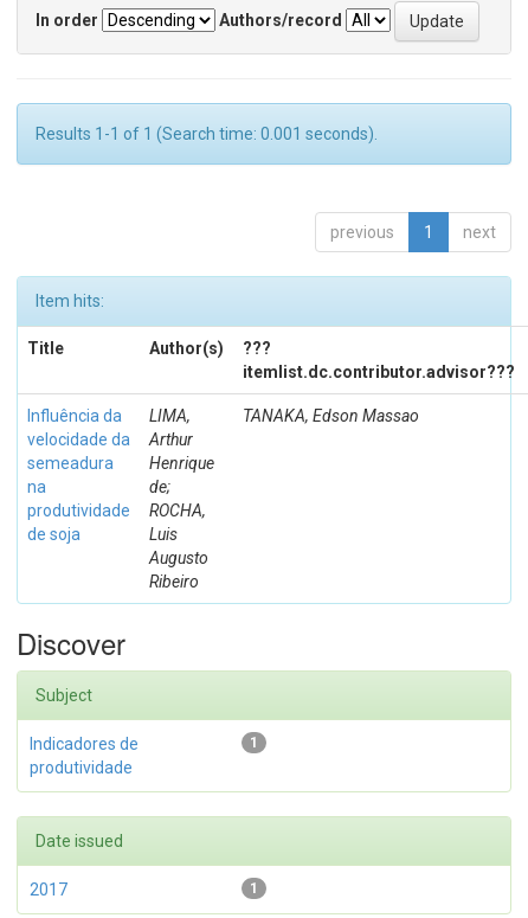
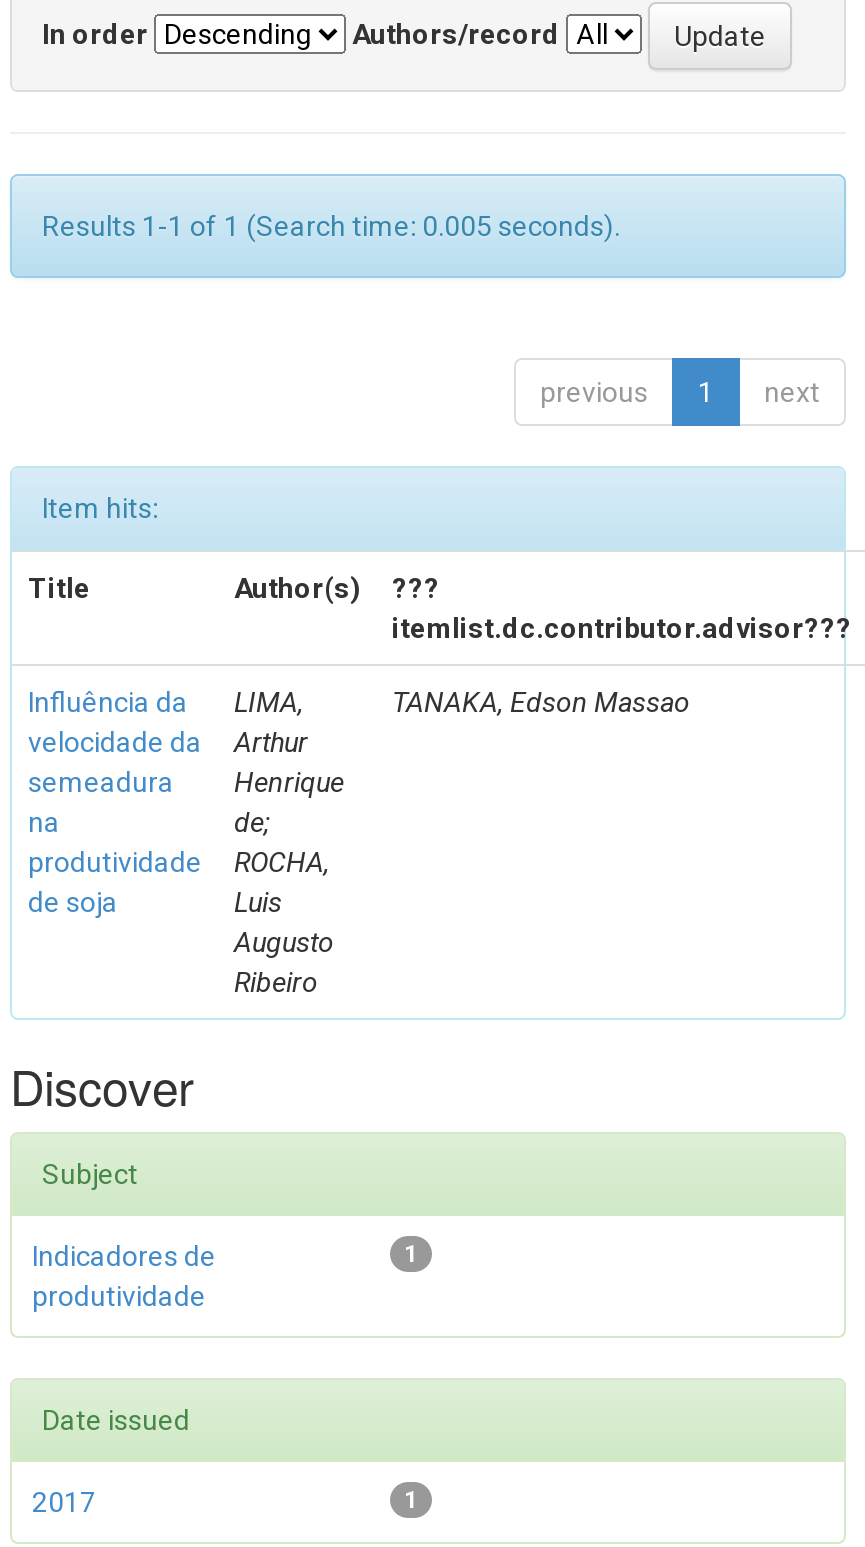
- Results 1-1 of 1 (Search time: 0.001 seconds).
+ Results 1-1 of 1 (Search time: 0.005 seconds).
